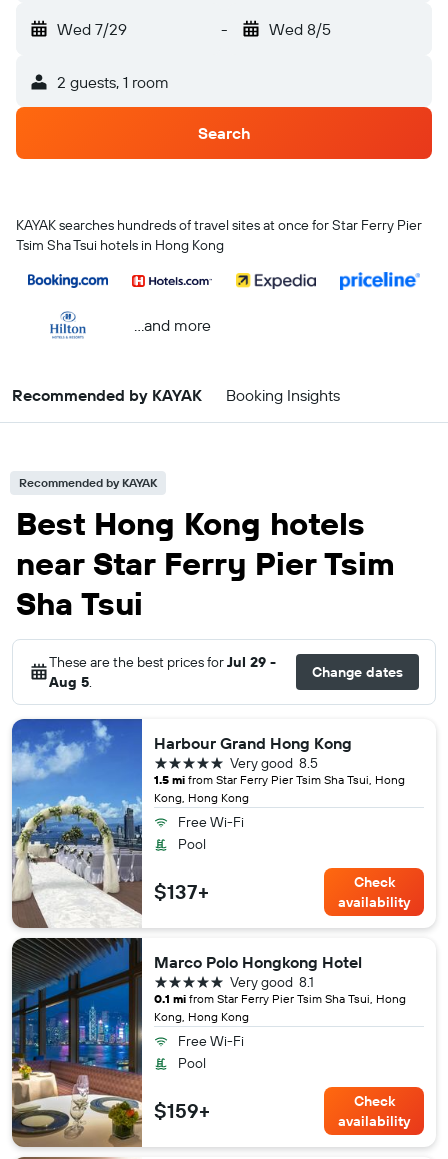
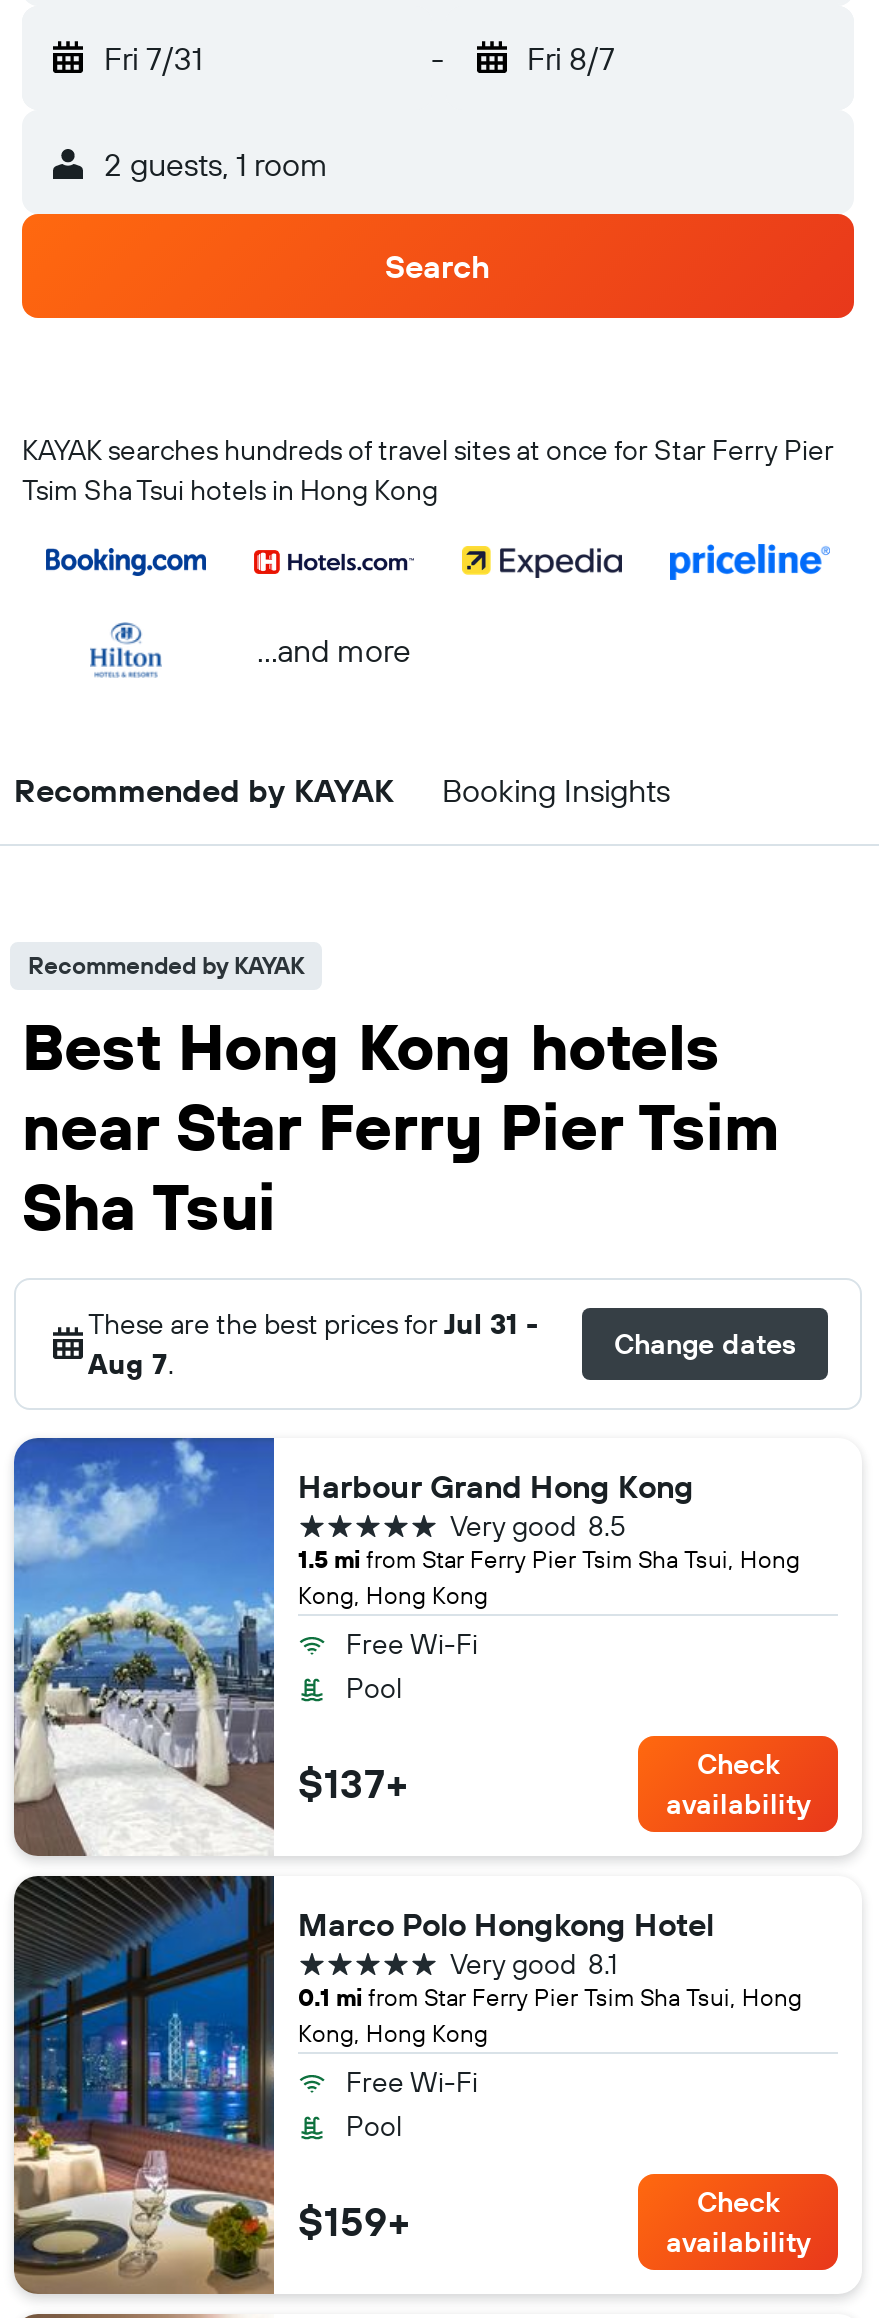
- Wed 7/29
+ Fri 7/31

- Wed 8/5
+ Fri 8/7

- These are the best prices for Jul 29 -
+ These are the best prices for Jul 31 -

- Aug 5.
+ Aug 7.
